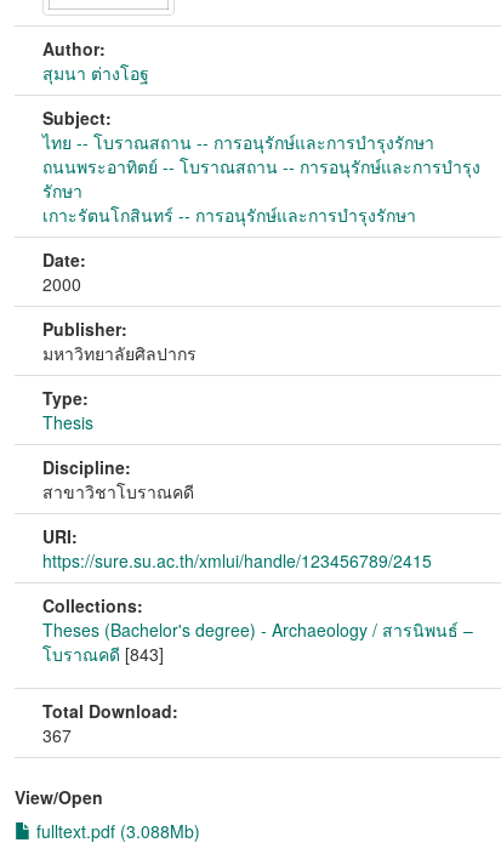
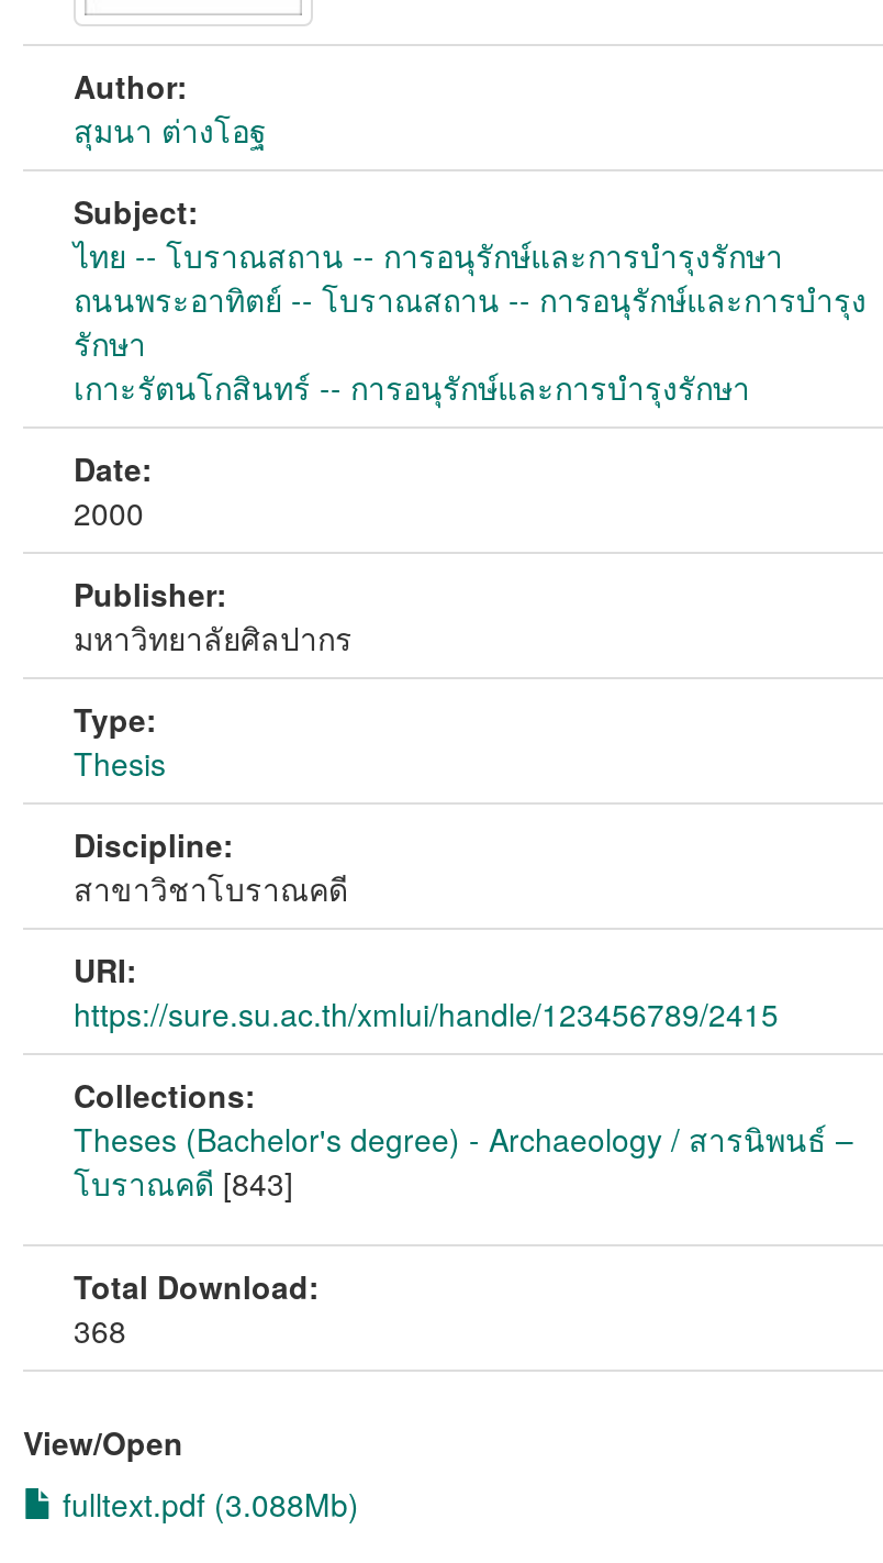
- 367
+ 368
